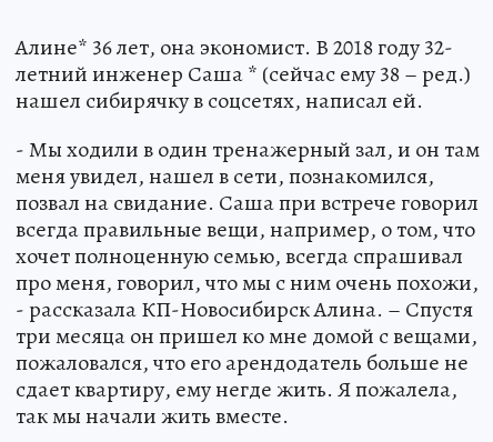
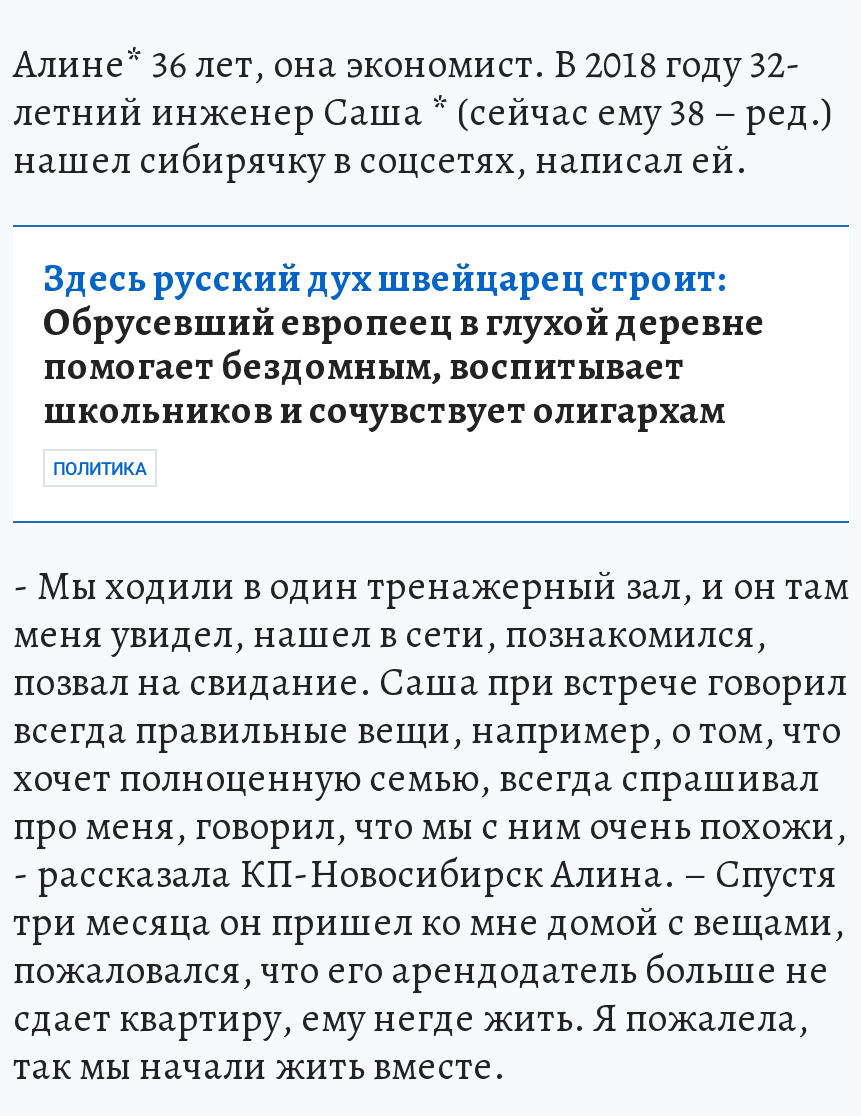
+ Здесь русский дух швейцарец строит:
+ Обрусевший европеец в глухой деревне
+ помогает бездомным, воспитывает
+ школьников и сочувствует олигархам
+ ПОЛИТИКА
